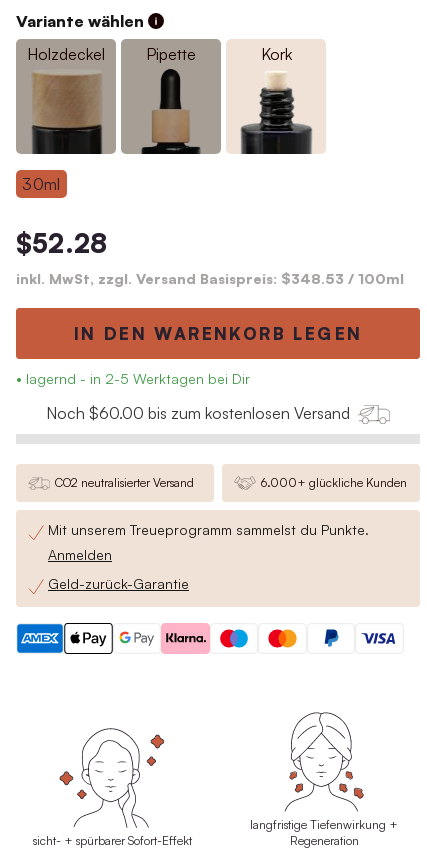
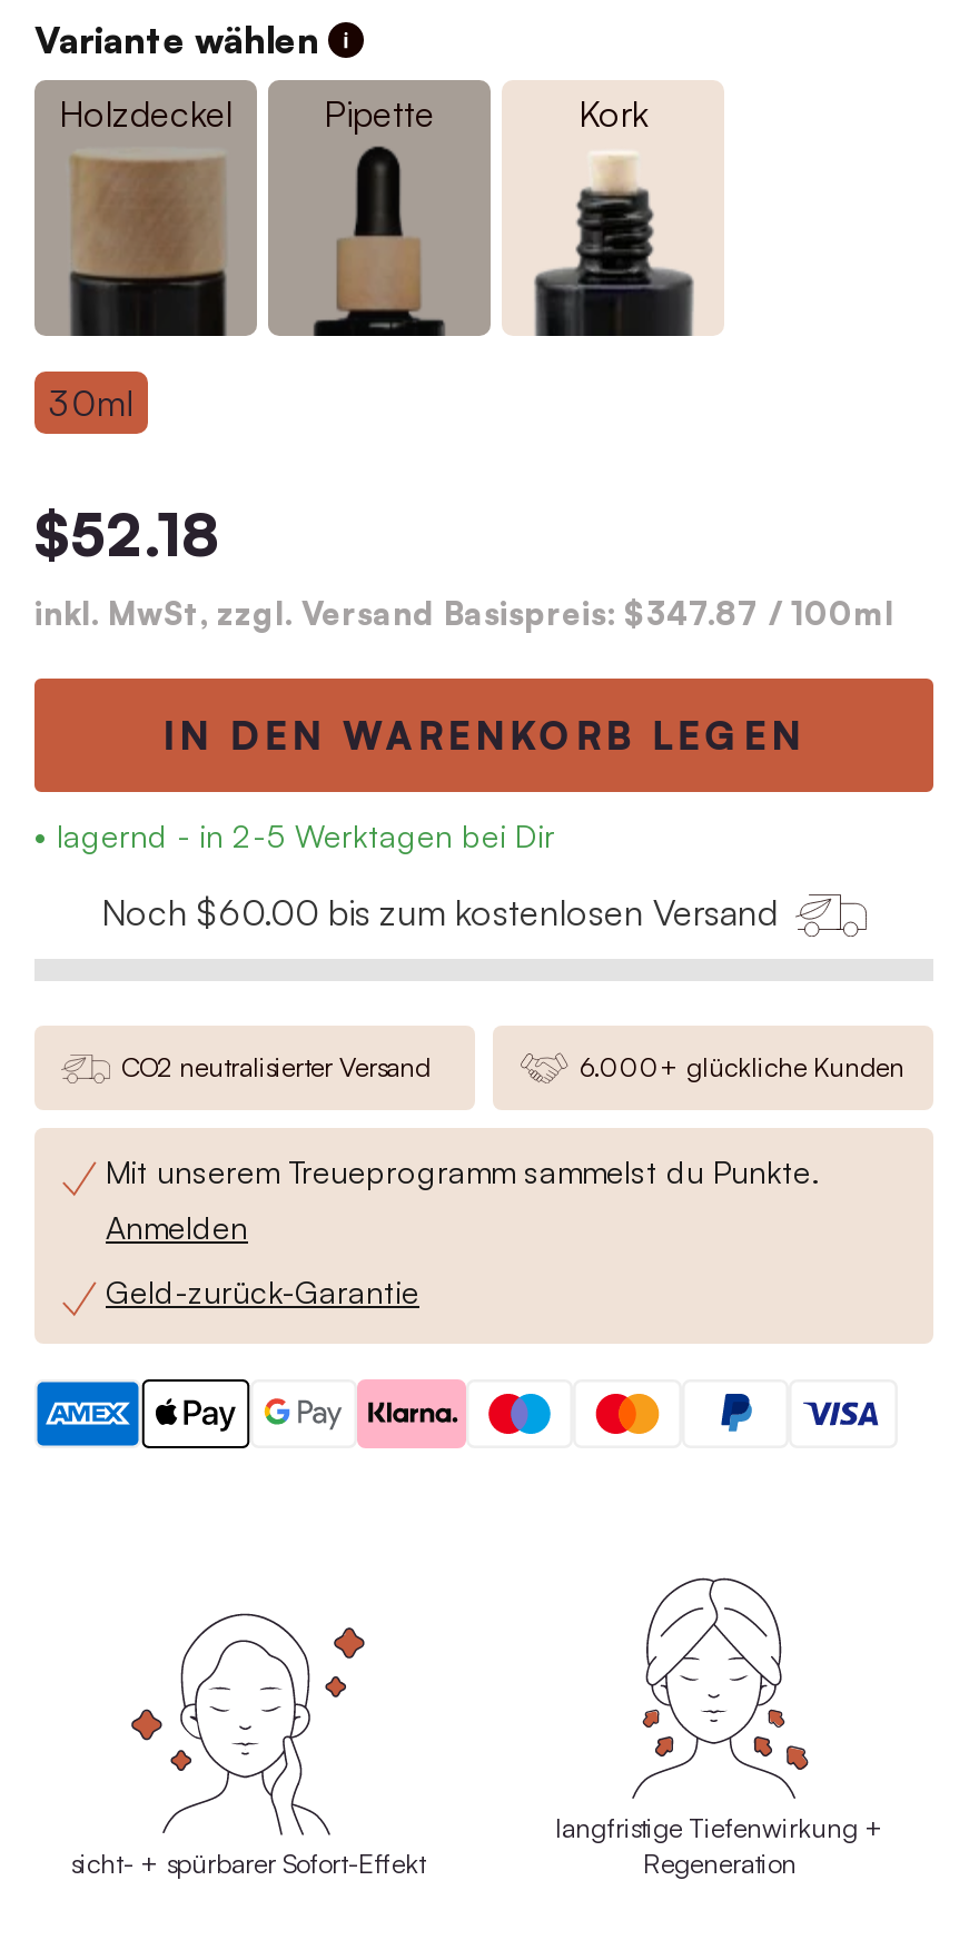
- $52.28
+ $52.18

- inkl. MwSt, zzgl. Versand Basispreis: $348.53 / 100ml
+ inkl. MwSt, zzgl. Versand Basispreis: $347.87 / 100ml
